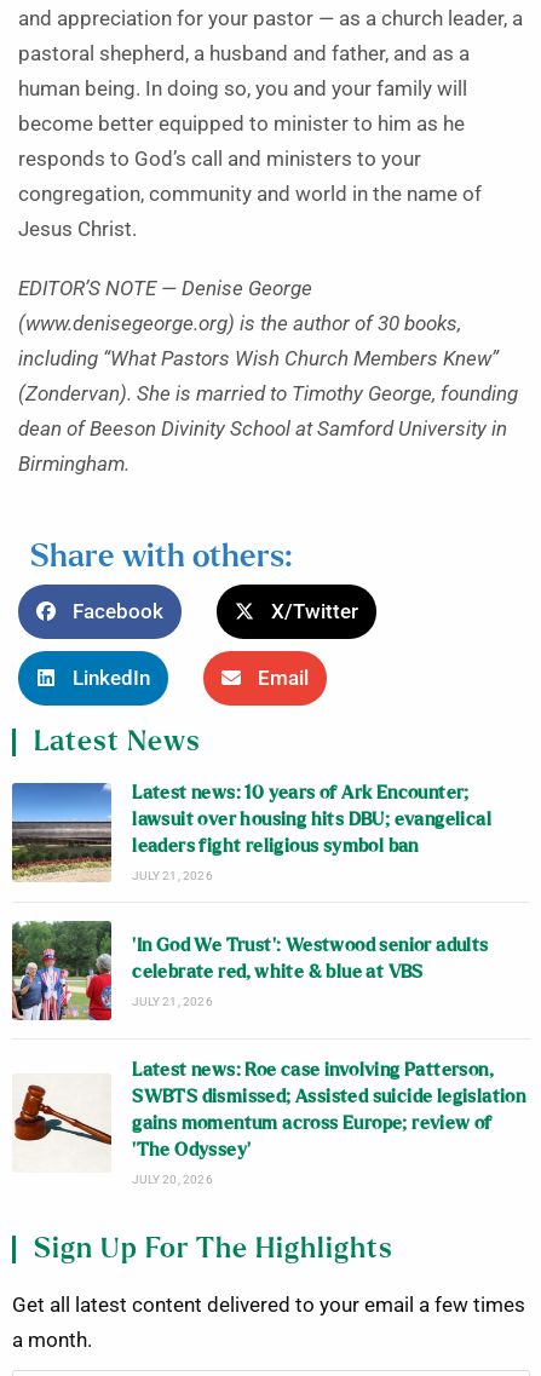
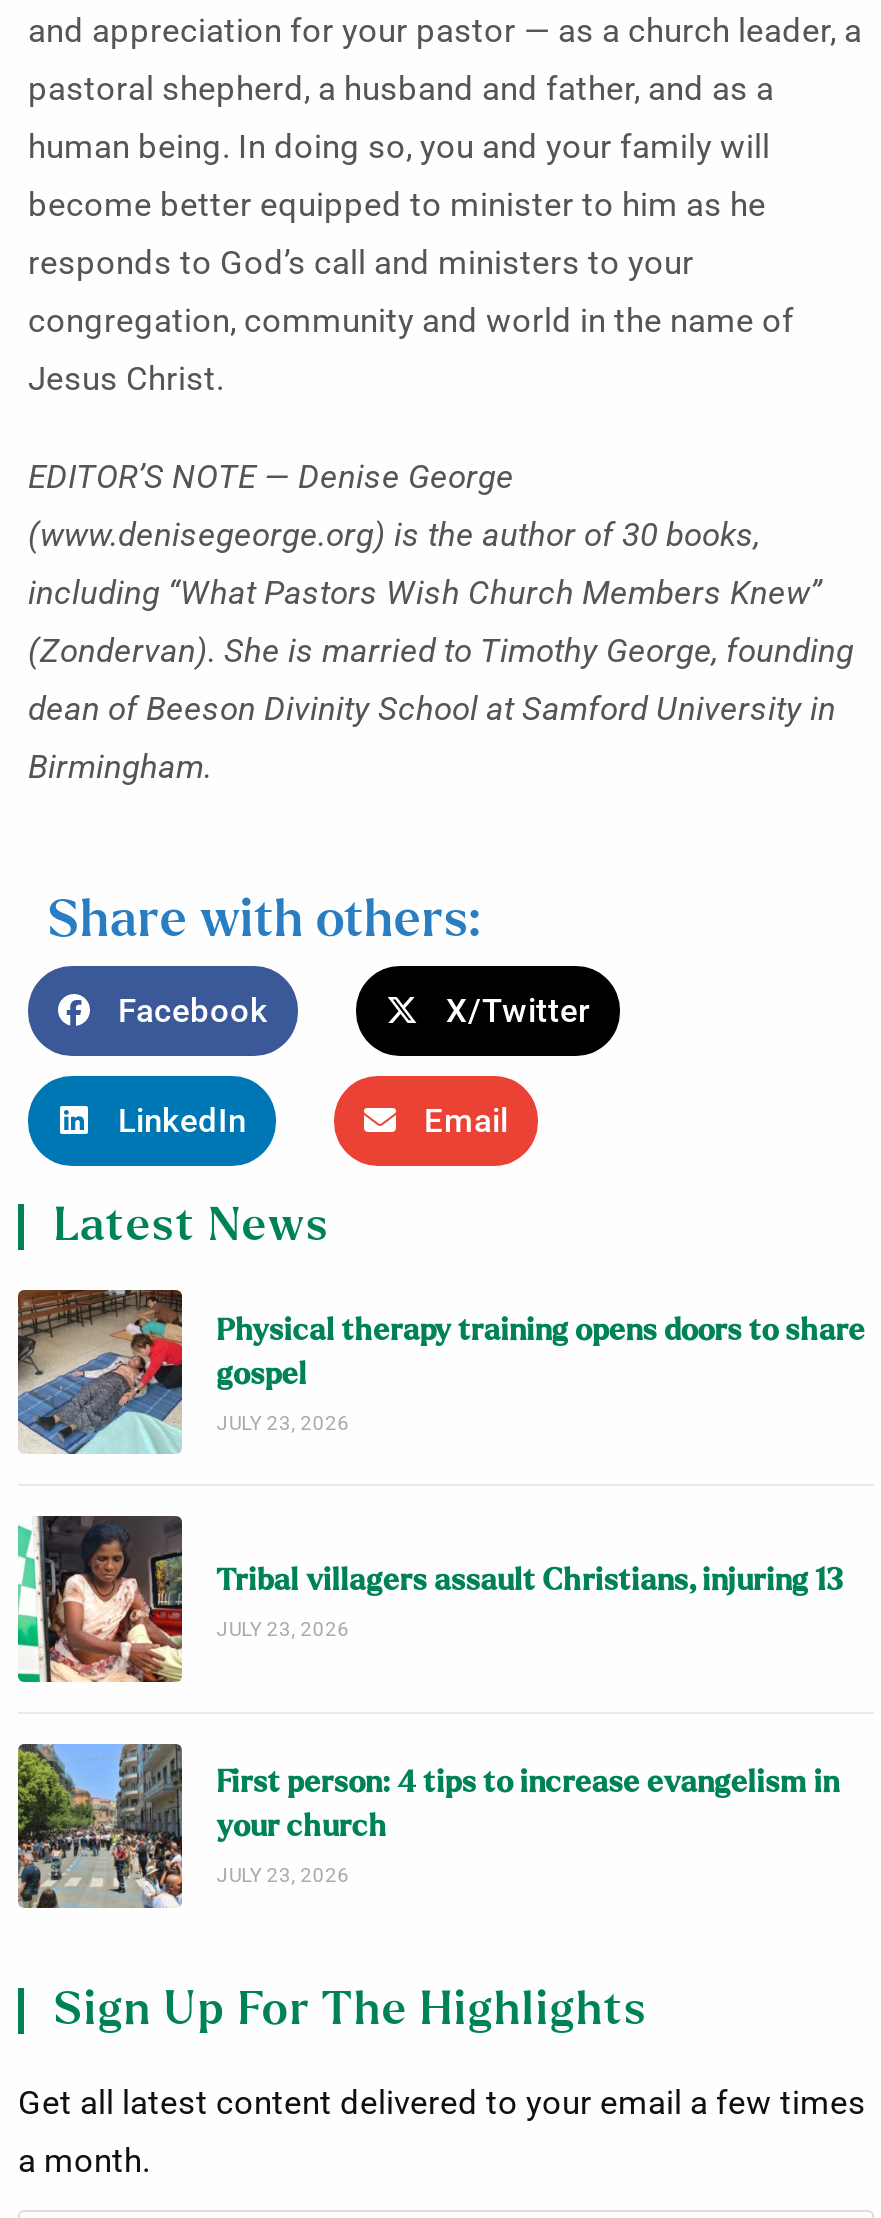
- [image]
- Latest news: 10 years of Ark Encounter;
- lawsuit over housing hits DBU; evangelical
- leaders fight religious symbol ban
- JULY 21, 2026
+ [image]
+ Physical therapy training opens doors to share
+ gospel
+ JULY 23, 2026

- [image]
- ‘In God We Trust’: Westwood senior adults
- celebrate red, white & blue at VBS
- JULY 21, 2026
+ [image]
+ Tribal villagers assault Christians, injuring 13
+ JULY 23, 2026

- [image]
- Latest news: Roe case involving Patterson,
- SWBTS dismissed; Assisted suicide legislation
- gains momentum across Europe; review of
- ‘The Odyssey’
- JULY 20, 2026
+ [image]
+ First person: 4 tips to increase evangelism in
+ your church
+ JULY 23, 2026
